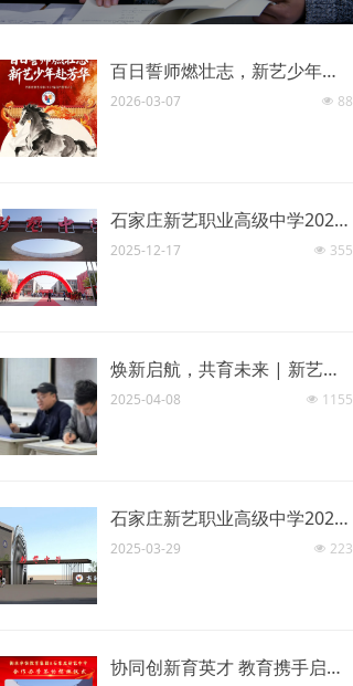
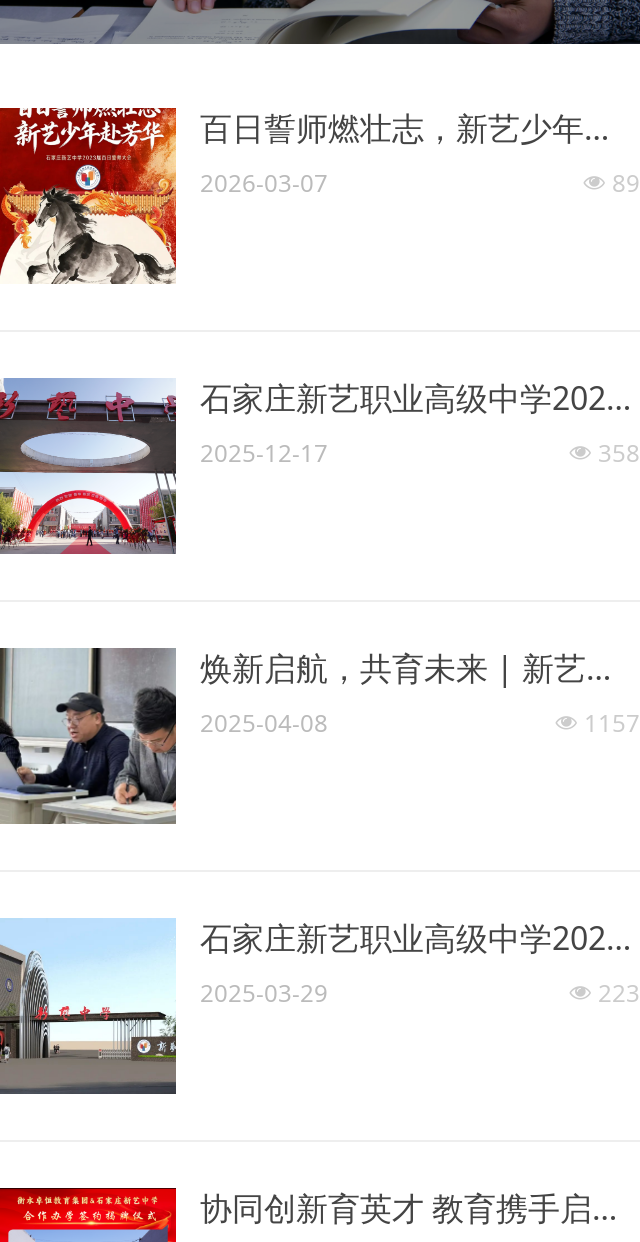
- 넶 88
+ 넶 89

- 넶 355
+ 넶 358

- 넶 1155
+ 넶 1157
